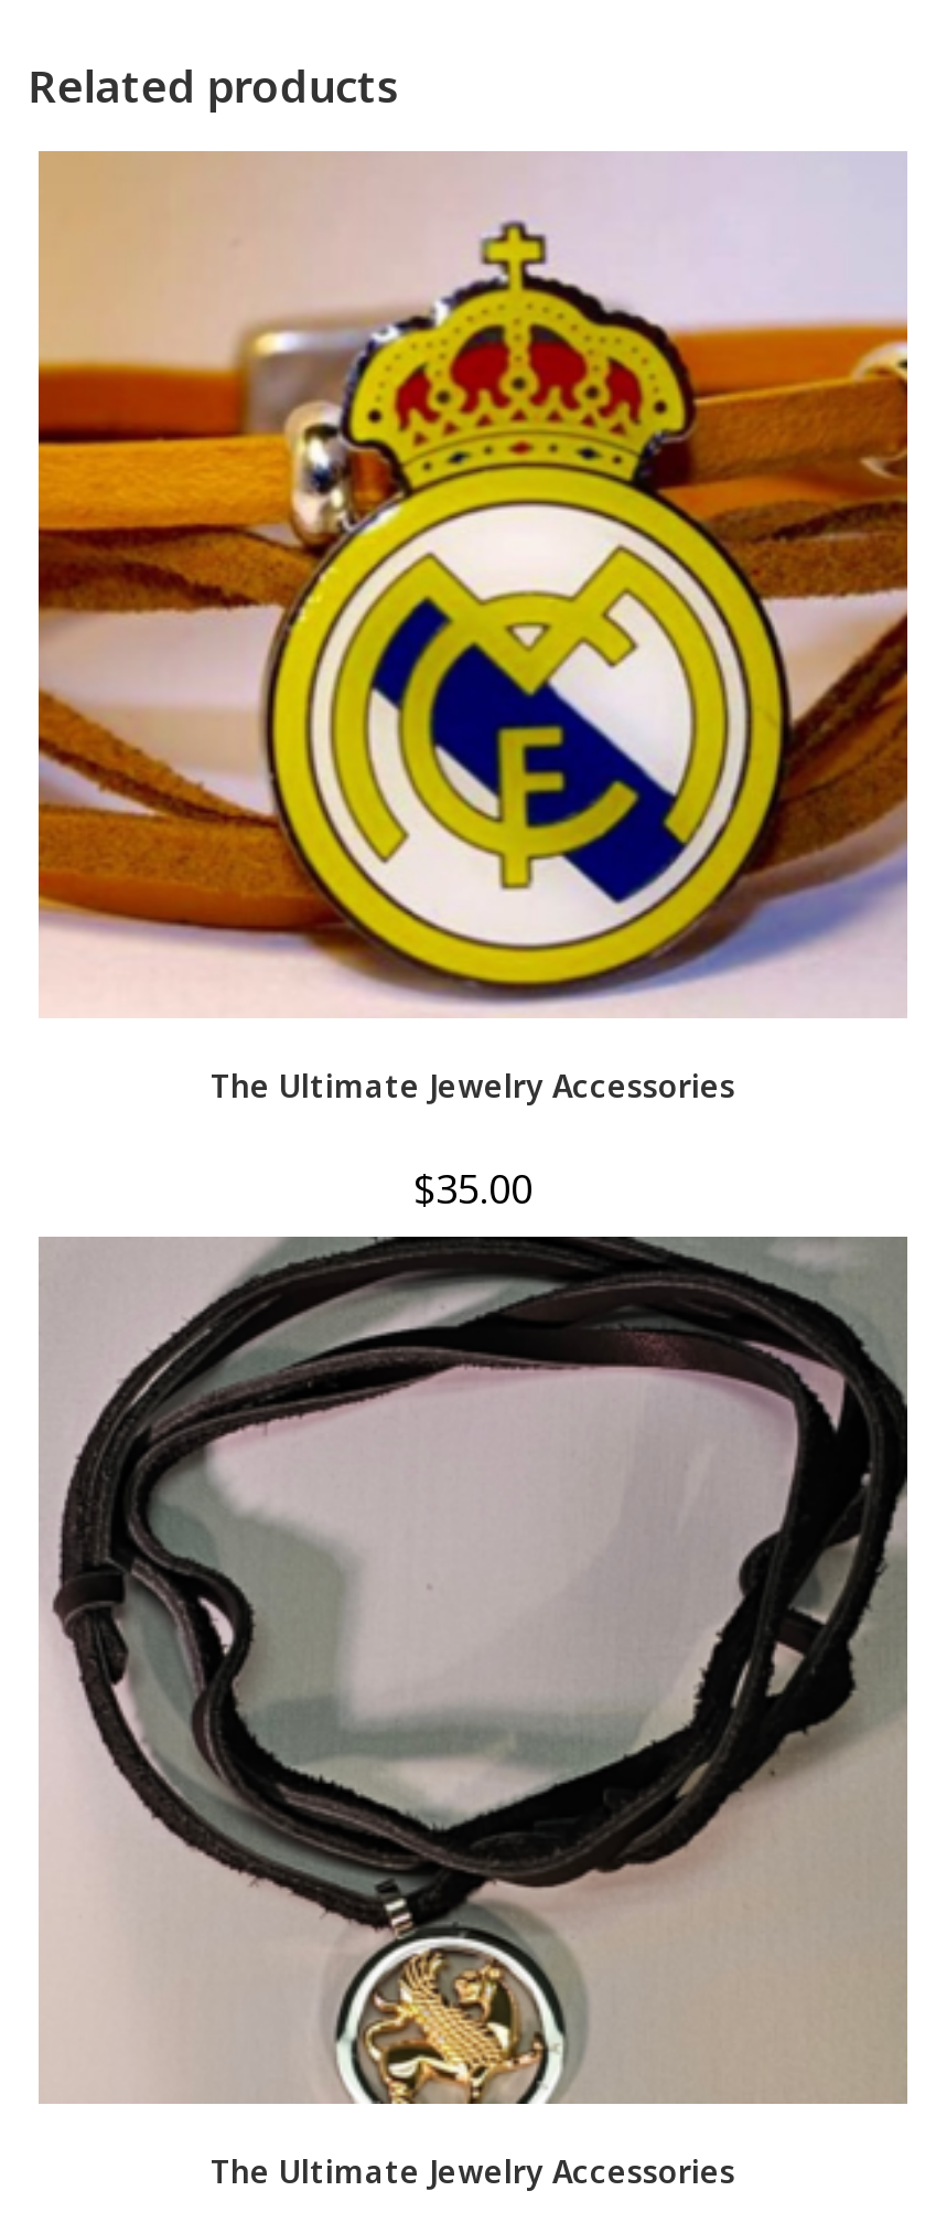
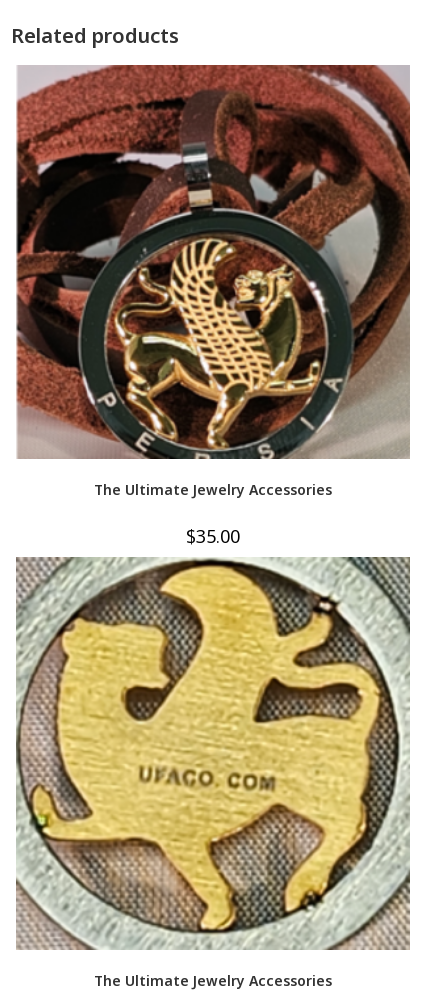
- [image]
+ [image]

- [image]
+ [image]
